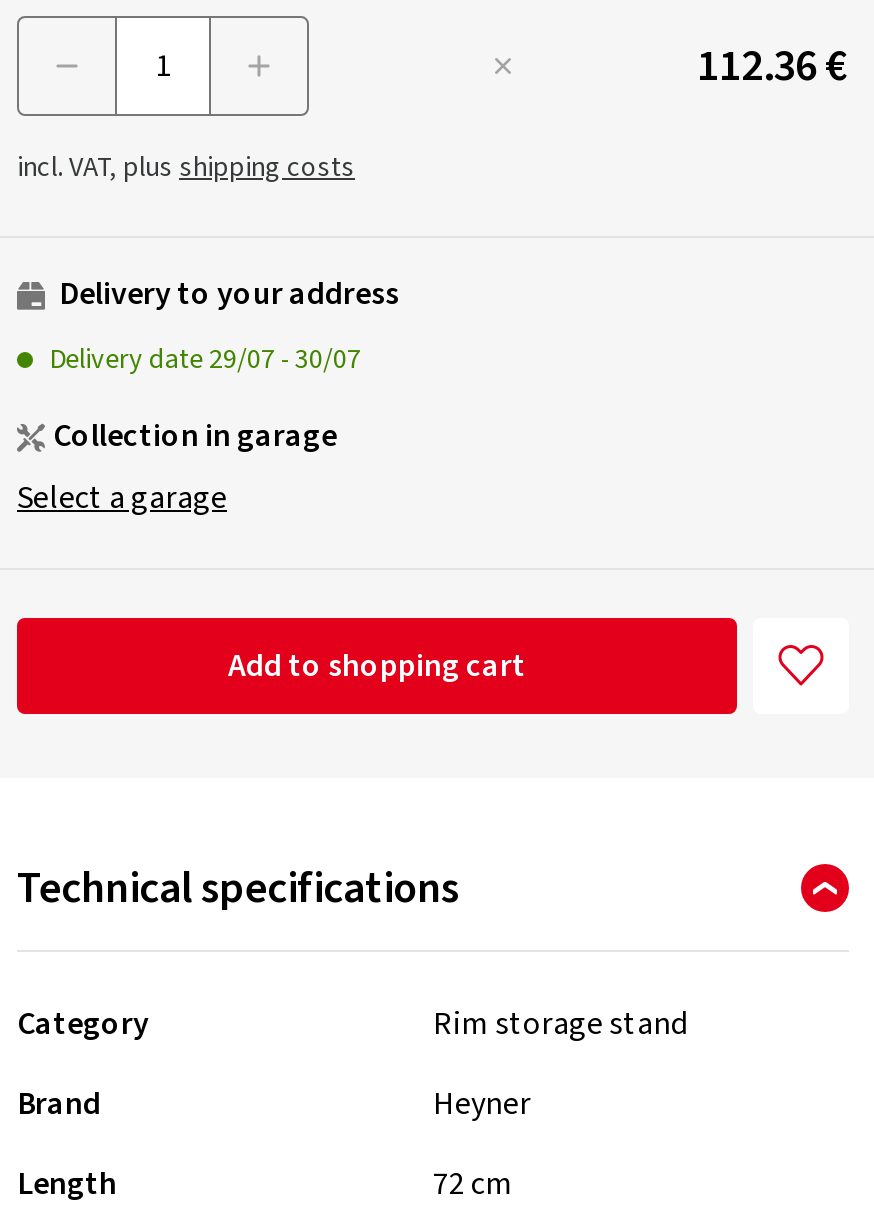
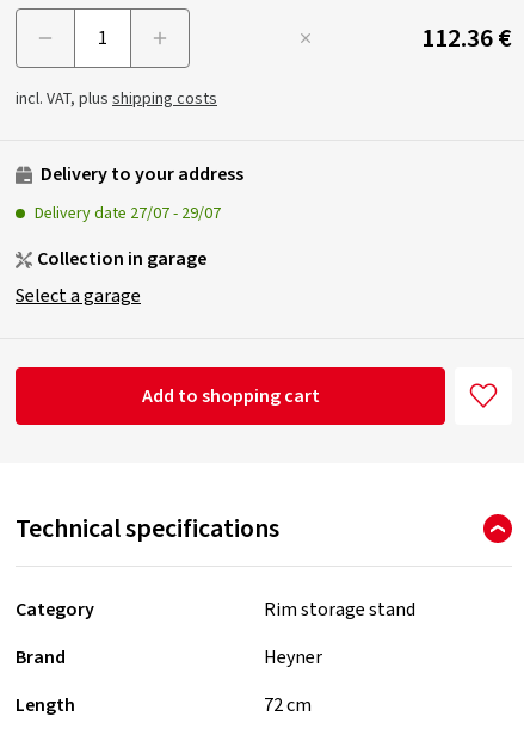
- Delivery date 29/07 - 30/07
+ Delivery date 27/07 - 29/07
